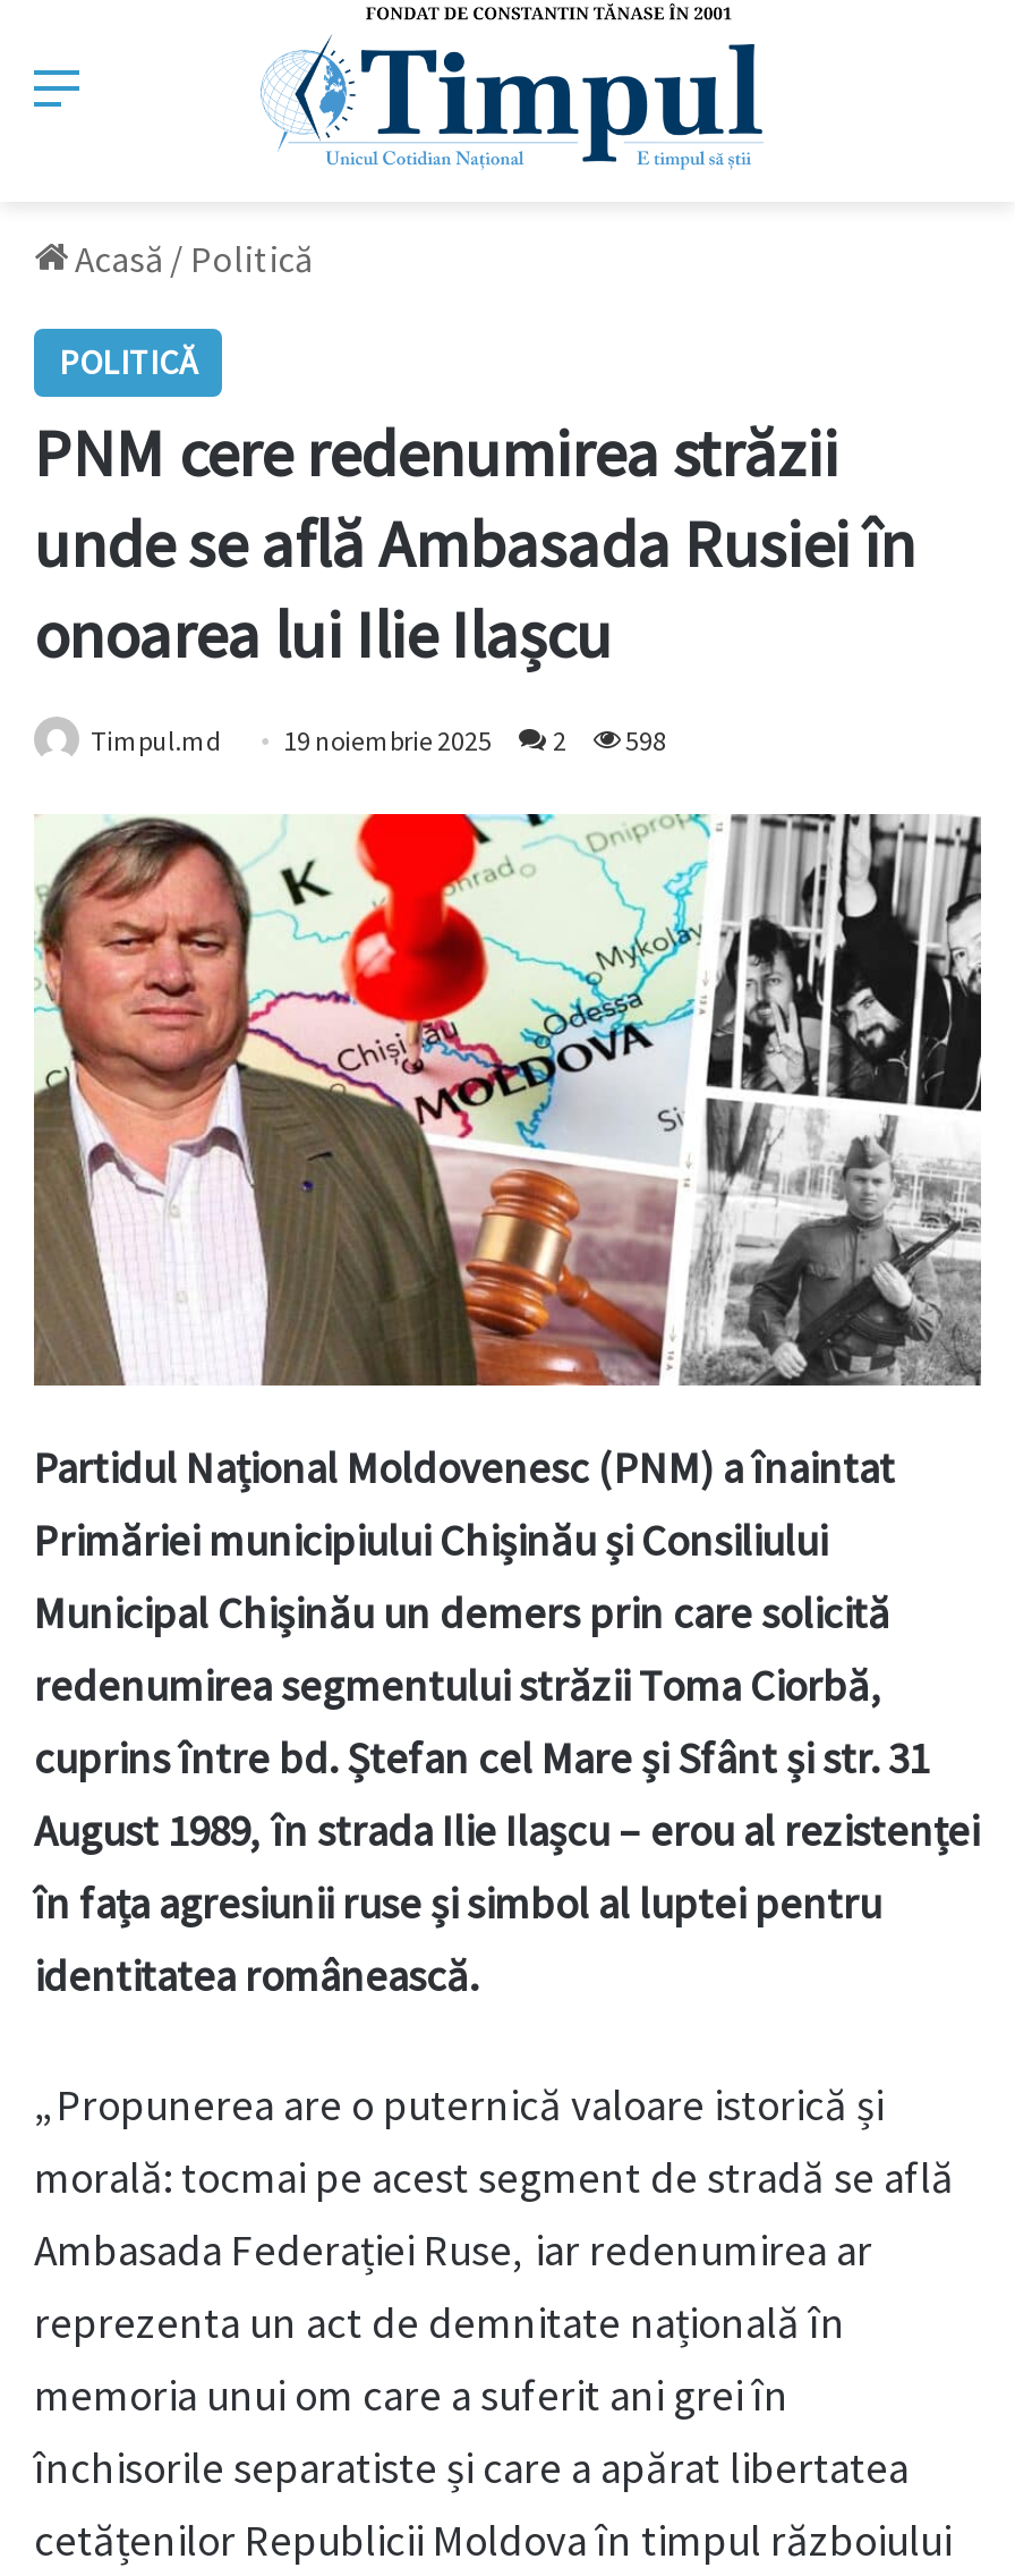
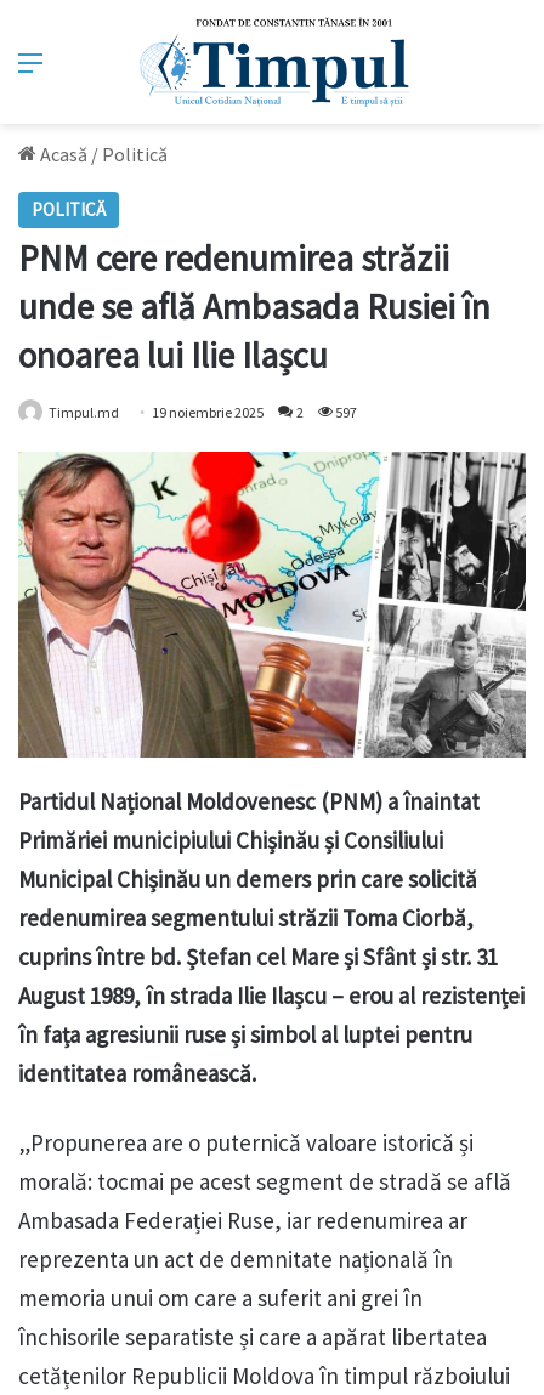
- Timpul.md 19 noiembrie 2025 2 598
+ Timpul.md 19 noiembrie 2025 2 597
